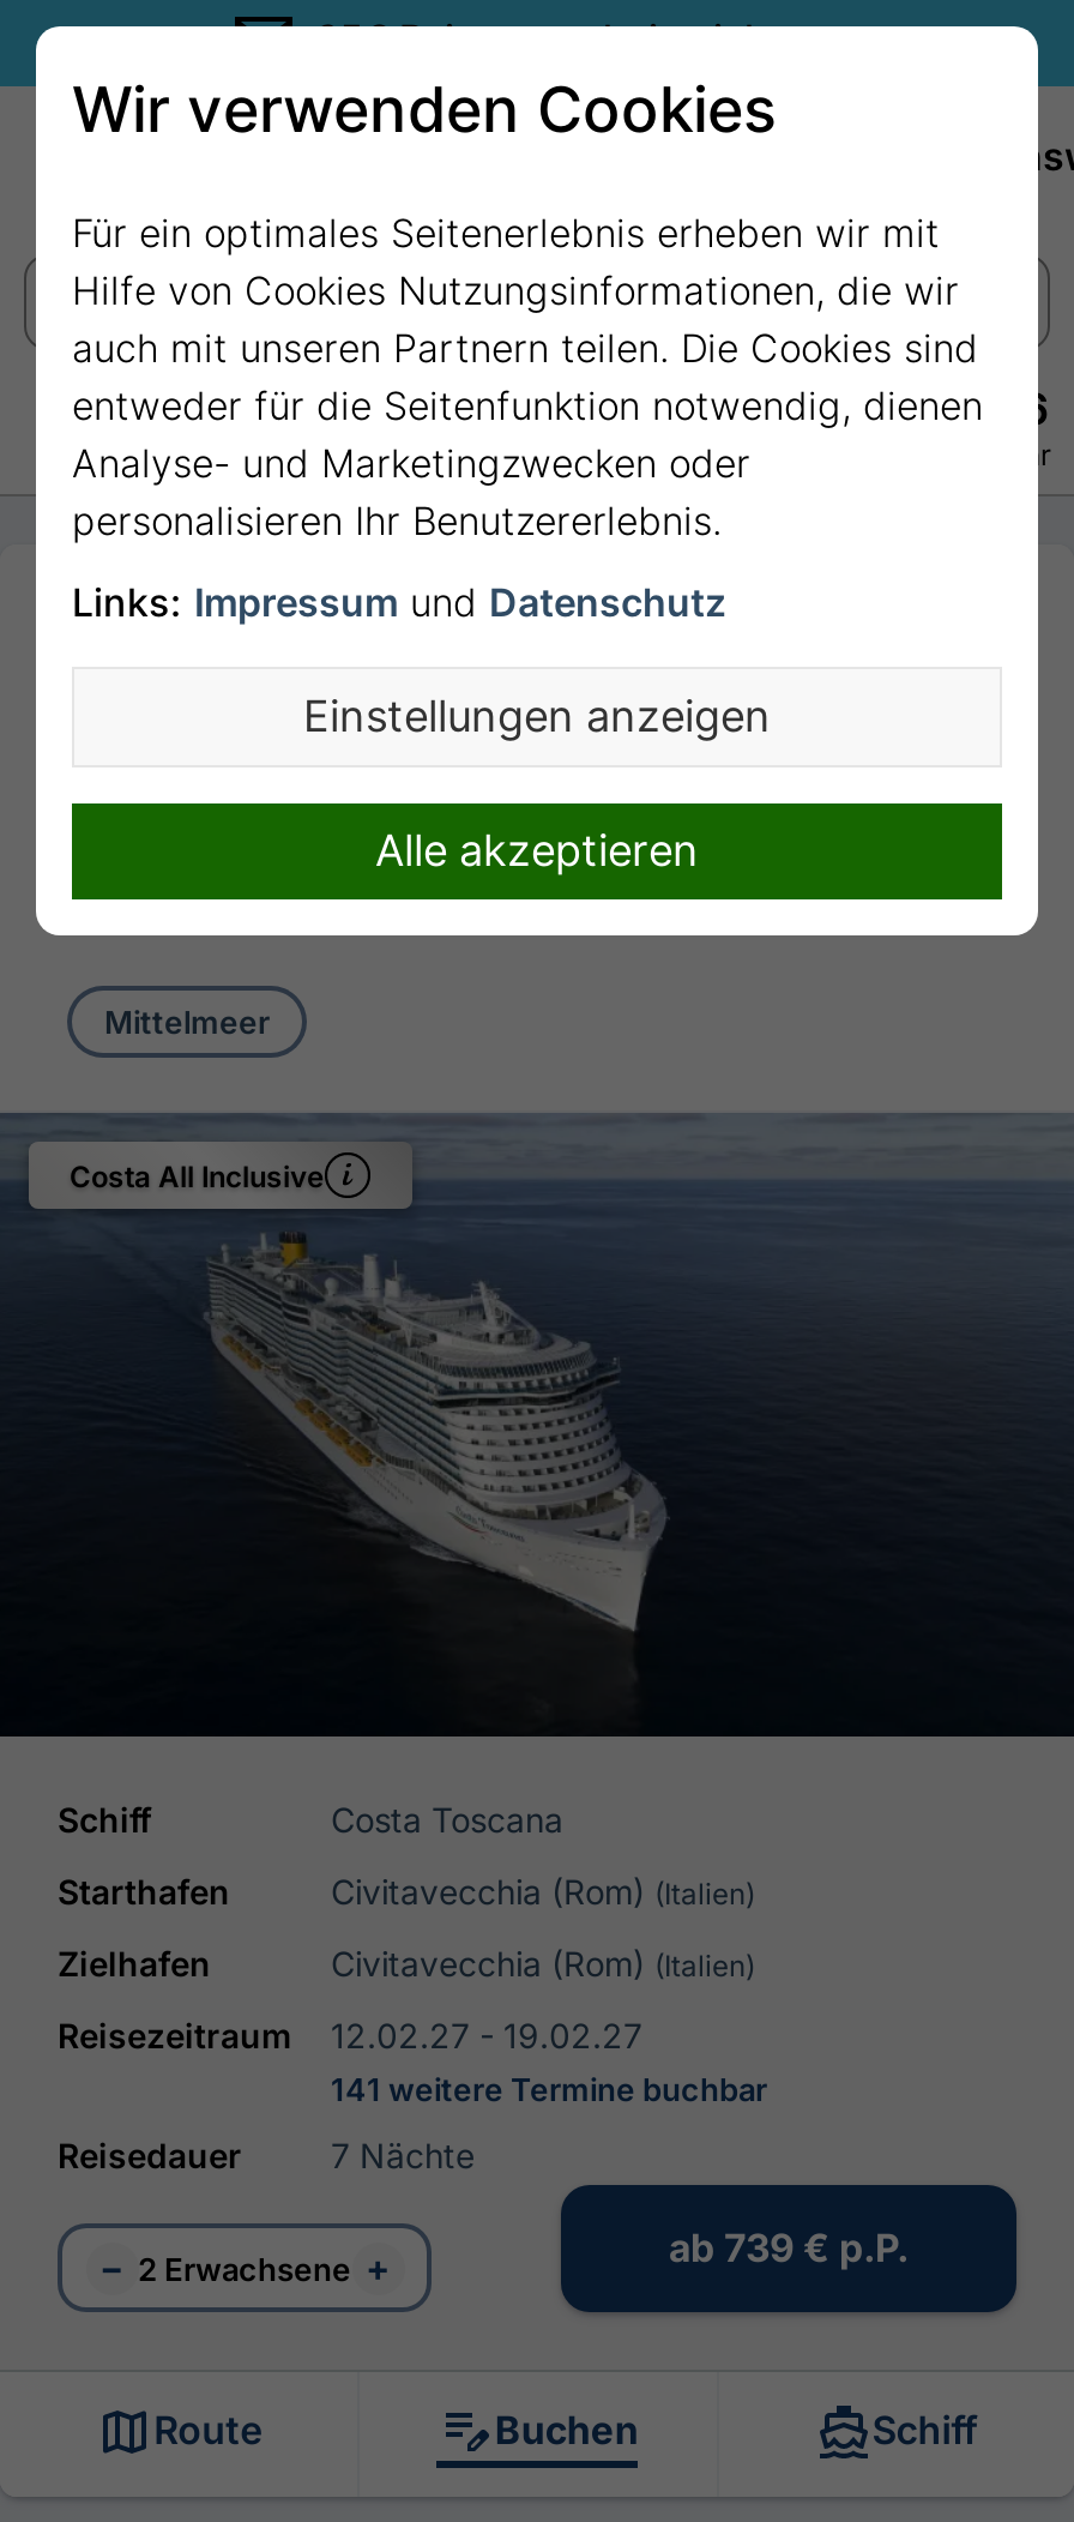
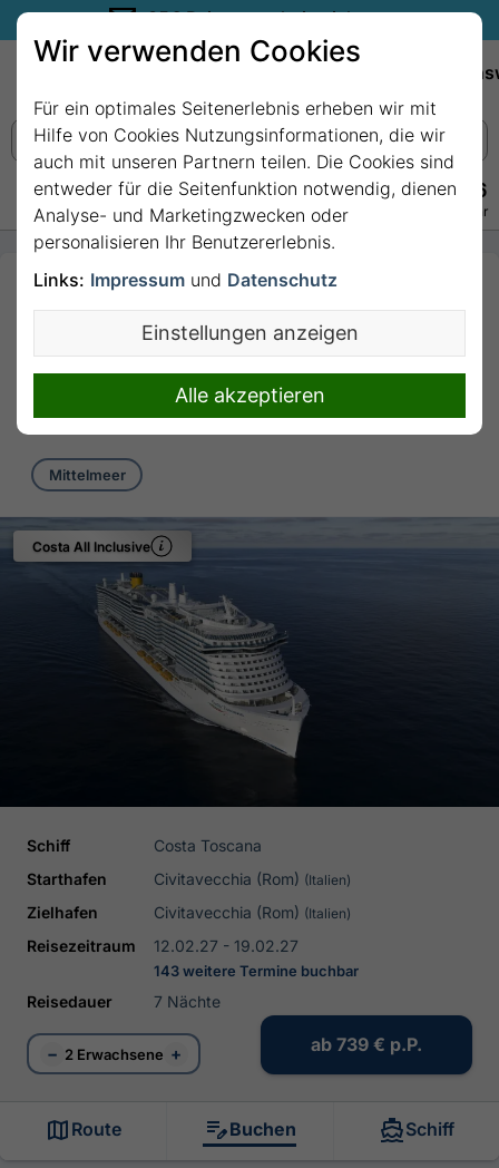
- 141 weitere Termine buchbar
+ 143 weitere Termine buchbar
